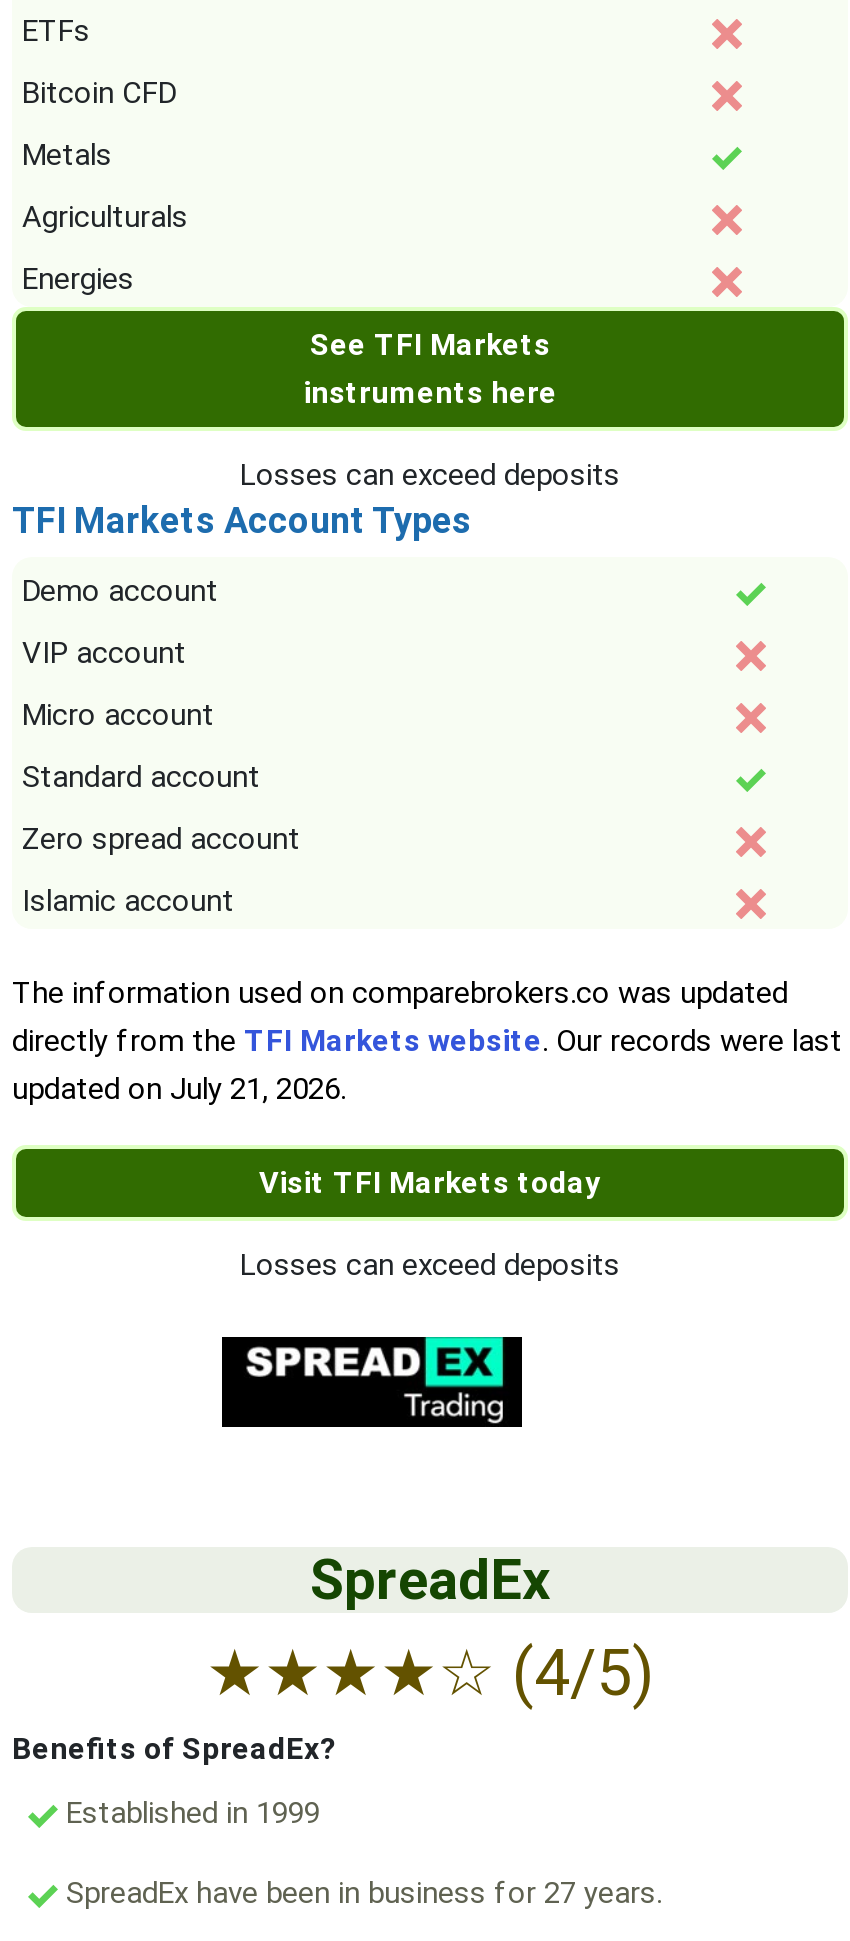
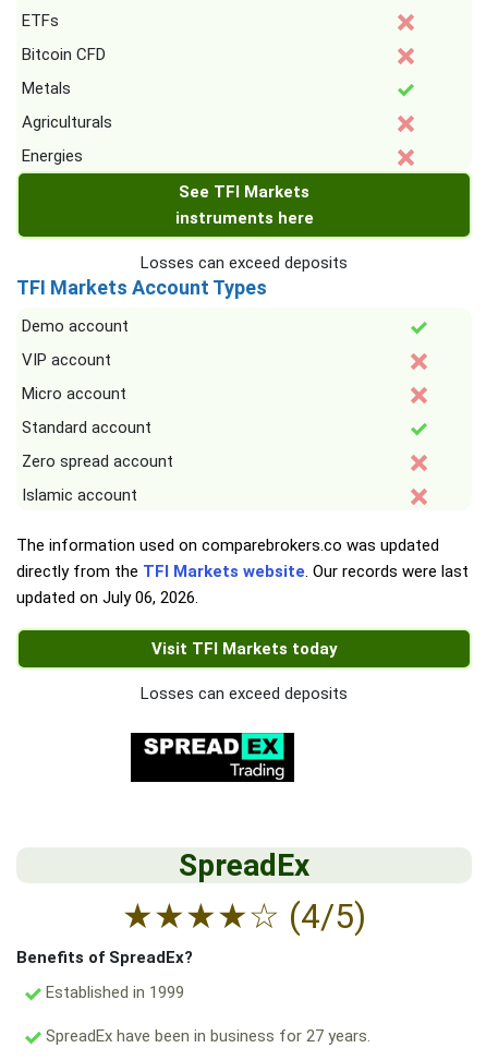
- updated on July 21, 2026.
+ updated on July 06, 2026.
